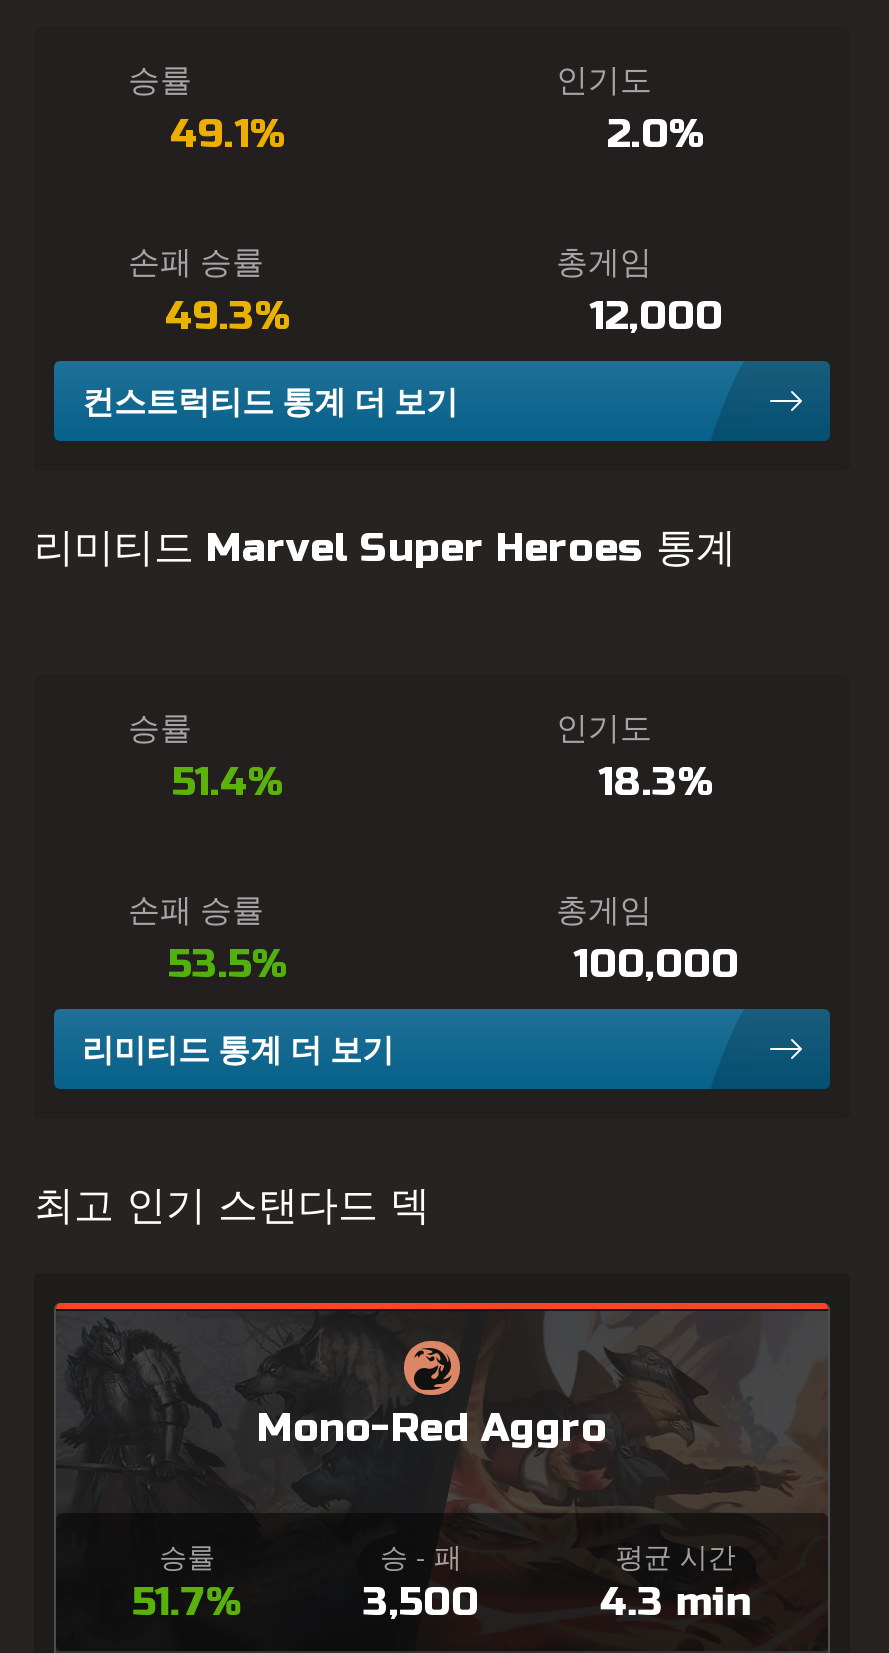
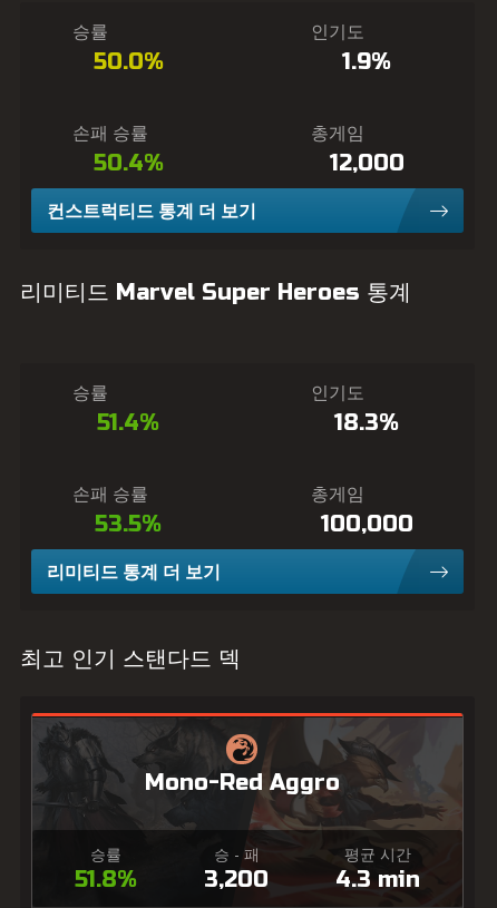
- 49.1%
+ 50.0%

- 2.0%
+ 1.9%

- 49.3%
+ 50.4%

- 51.7%
+ 51.8%

- 3,500
+ 3,200
